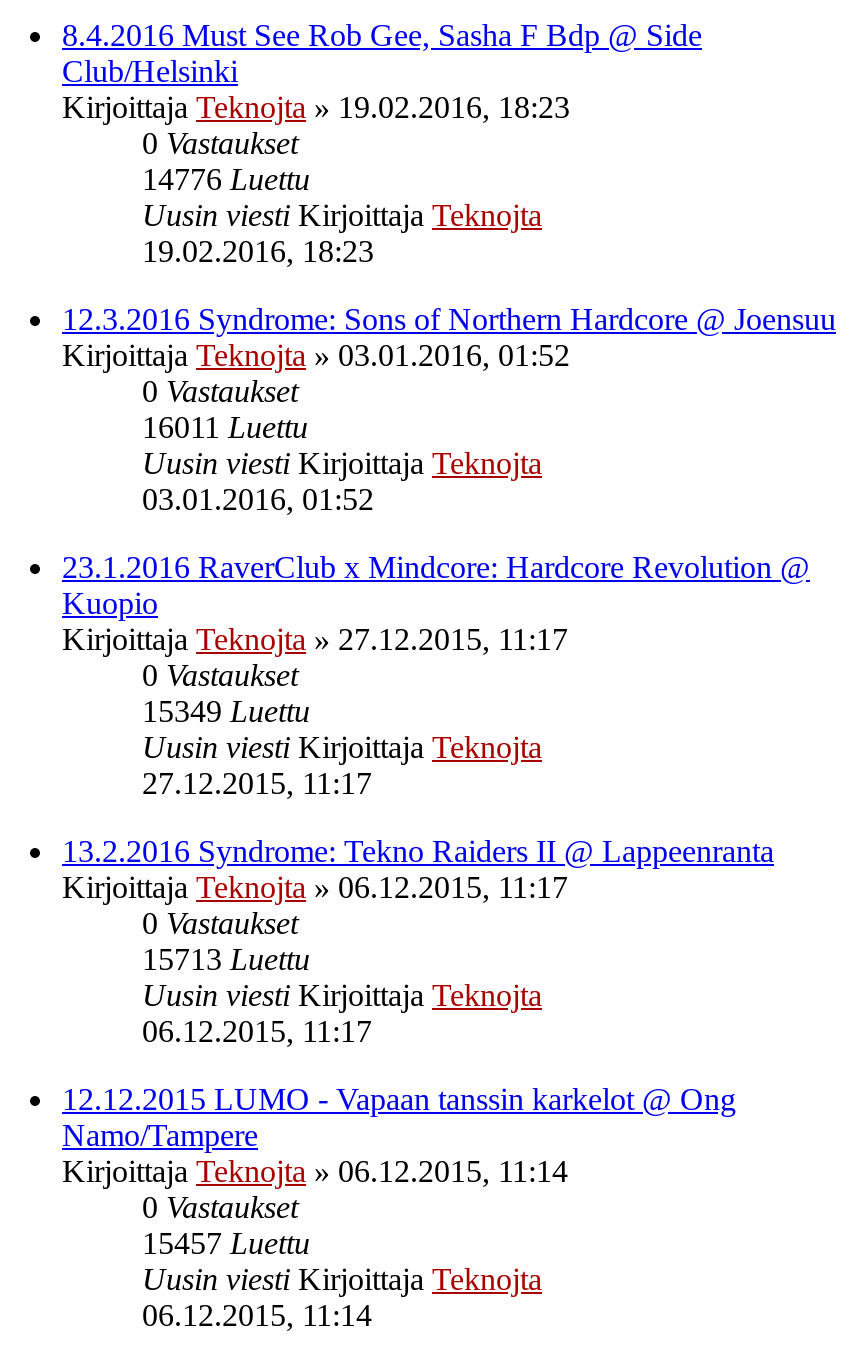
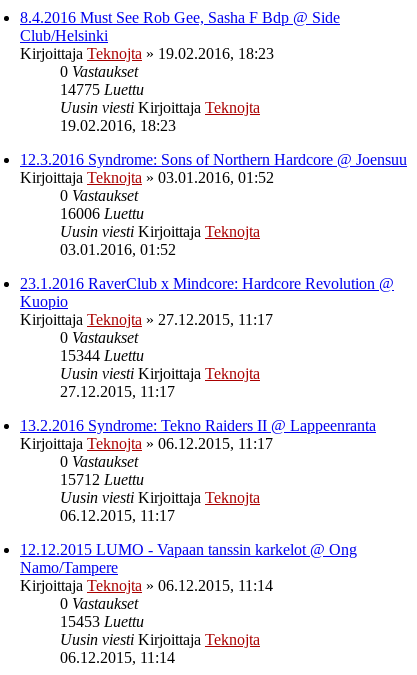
- 14776 Luettu
+ 14775 Luettu

- 16011 Luettu
+ 16006 Luettu

- 15349 Luettu
+ 15344 Luettu

- 15713 Luettu
+ 15712 Luettu

- 15457 Luettu
+ 15453 Luettu
